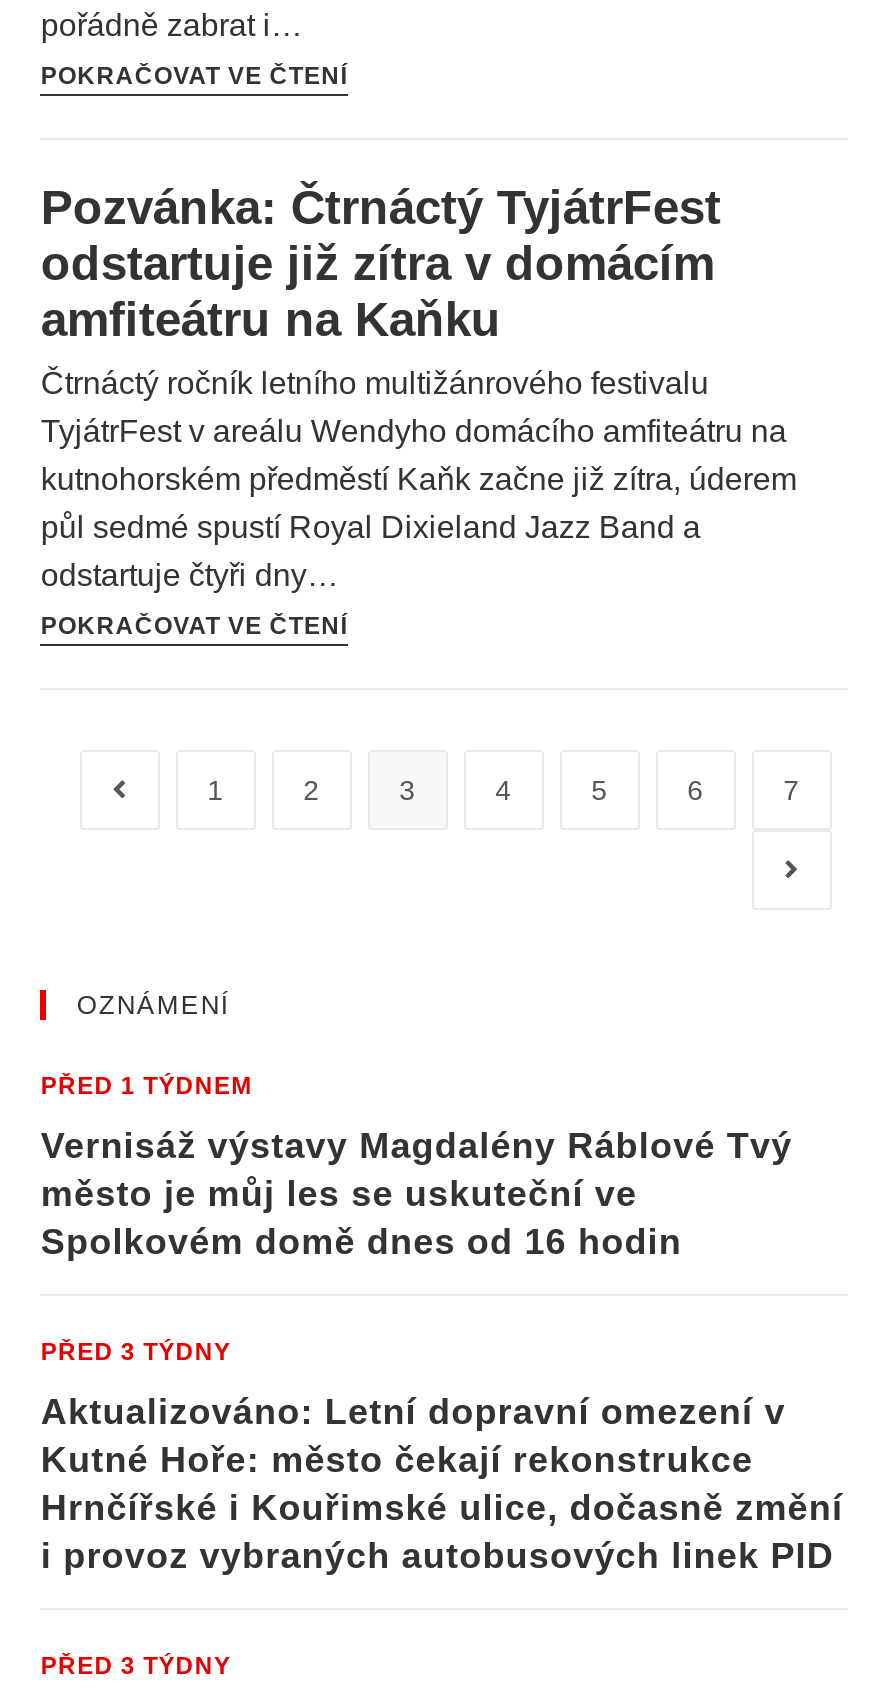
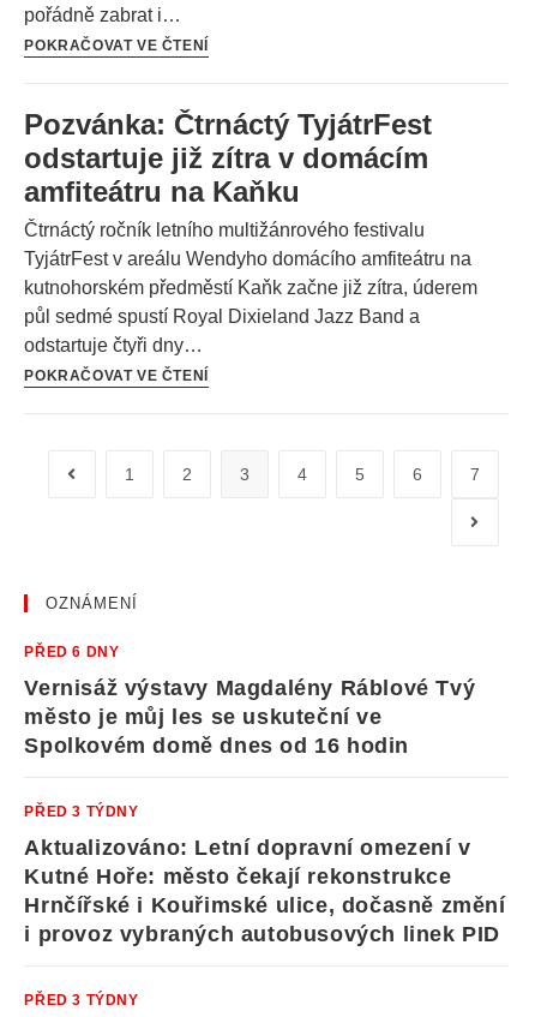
- PŘED 1 TÝDNEM
+ PŘED 6 DNY
